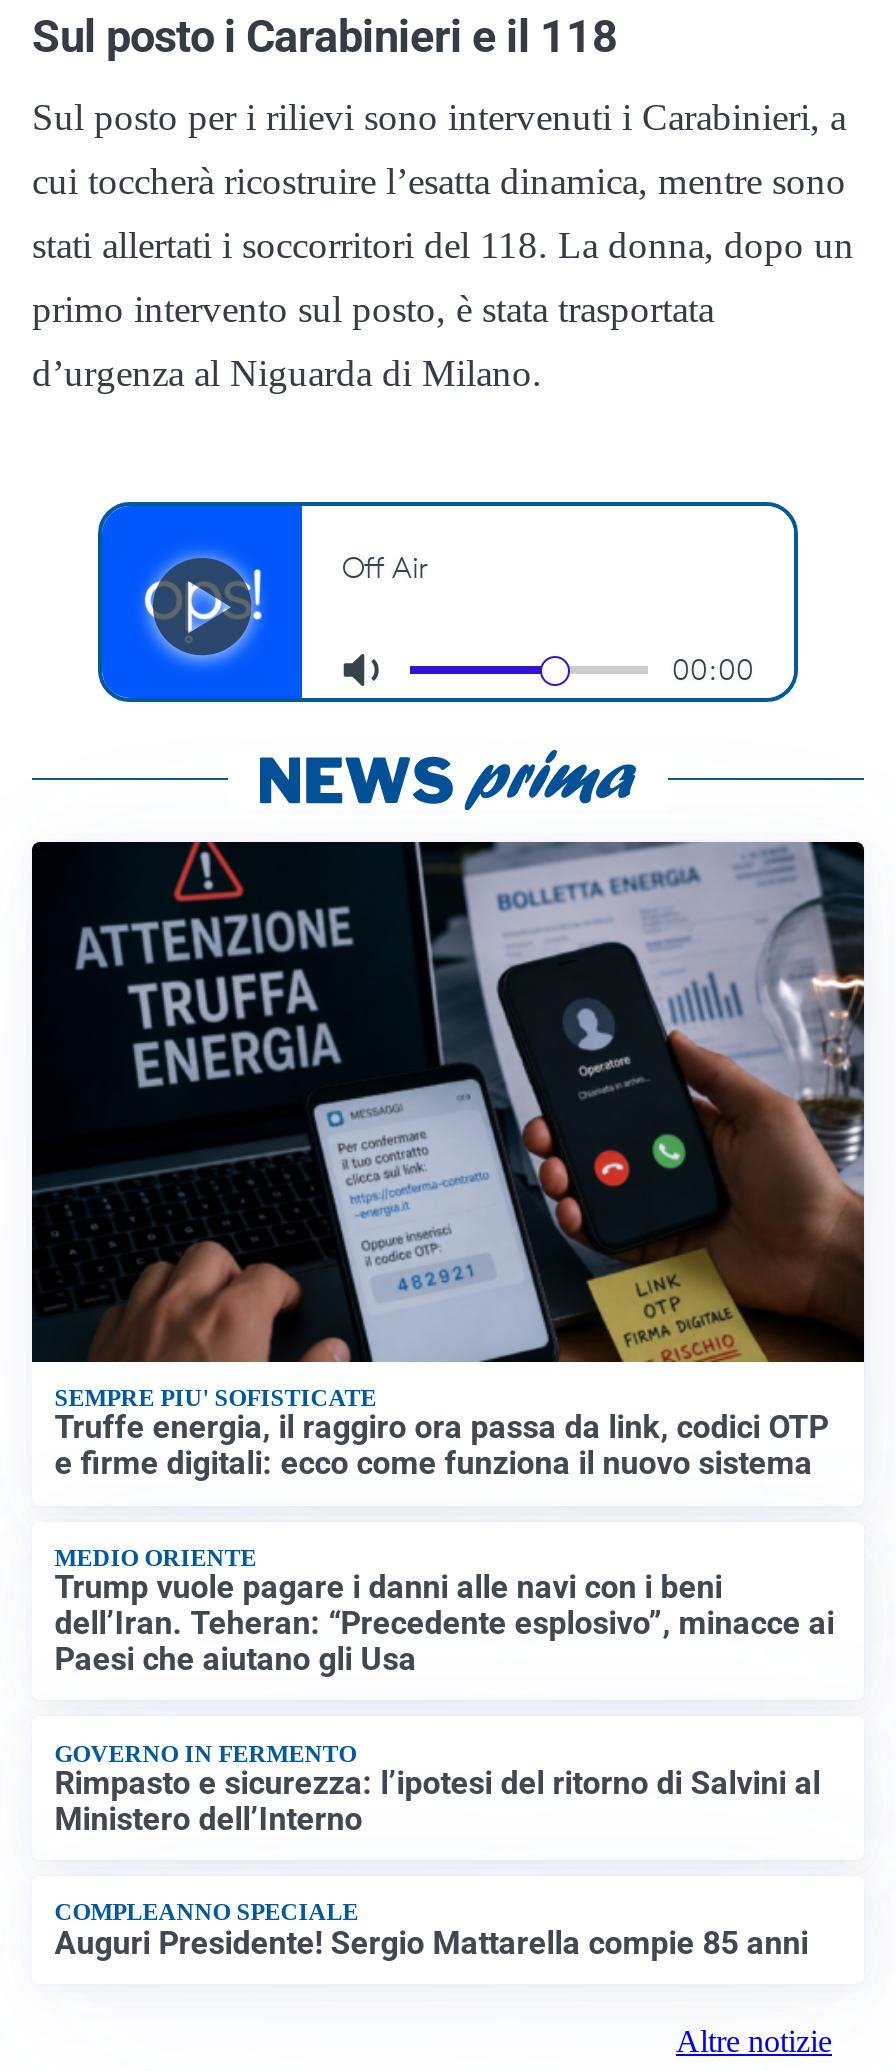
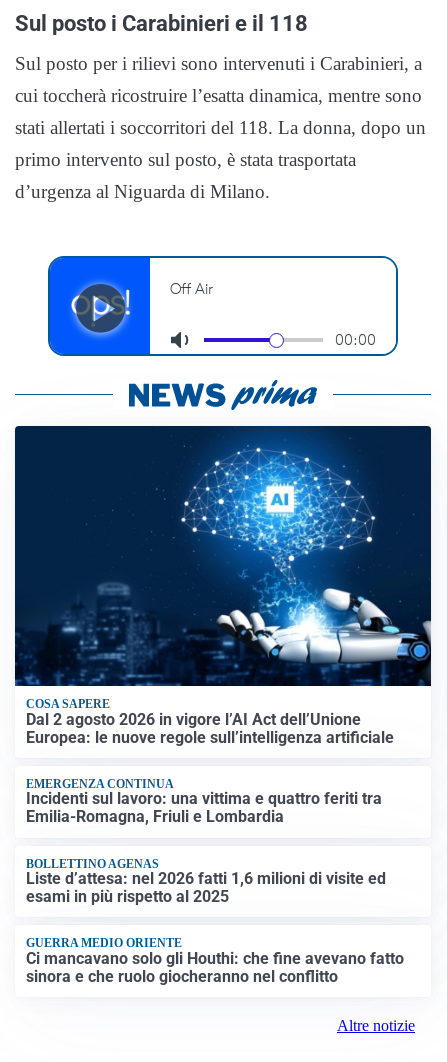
- [image]
- SEMPRE PIU' SOFISTICATE
- Truffe energia, il raggiro ora passa da link, codici OTP
- e firme digitali: ecco come funziona il nuovo sistema
+ [image]
+ COSA SAPERE
+ Dal 2 agosto 2026 in vigore l’AI Act dell’Unione
+ Europea: le nuove regole sull’intelligenza artificiale

- MEDIO ORIENTE
- Trump vuole pagare i danni alle navi con i beni
- dell’Iran. Teheran: “Precedente esplosivo”, minacce ai
- Paesi che aiutano gli Usa
+ EMERGENZA CONTINUA
+ Incidenti sul lavoro: una vittima e quattro feriti tra
+ Emilia-Romagna, Friuli e Lombardia

- GOVERNO IN FERMENTO
- Rimpasto e sicurezza: l’ipotesi del ritorno di Salvini al
- Ministero dell’Interno
+ BOLLETTINO AGENAS
+ Liste d’attesa: nel 2026 fatti 1,6 milioni di visite ed
+ esami in più rispetto al 2025

- COMPLEANNO SPECIALE
- Auguri Presidente! Sergio Mattarella compie 85 anni
+ GUERRA MEDIO ORIENTE
+ Ci mancavano solo gli Houthi: che fine avevano fatto
+ sinora e che ruolo giocheranno nel conflitto
